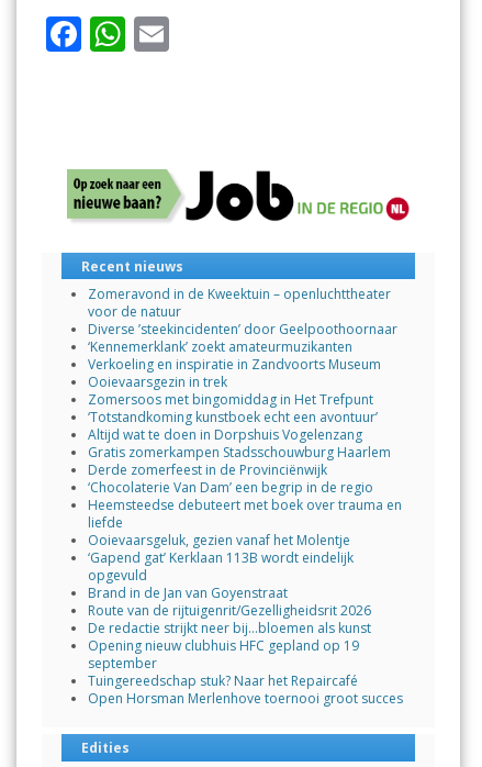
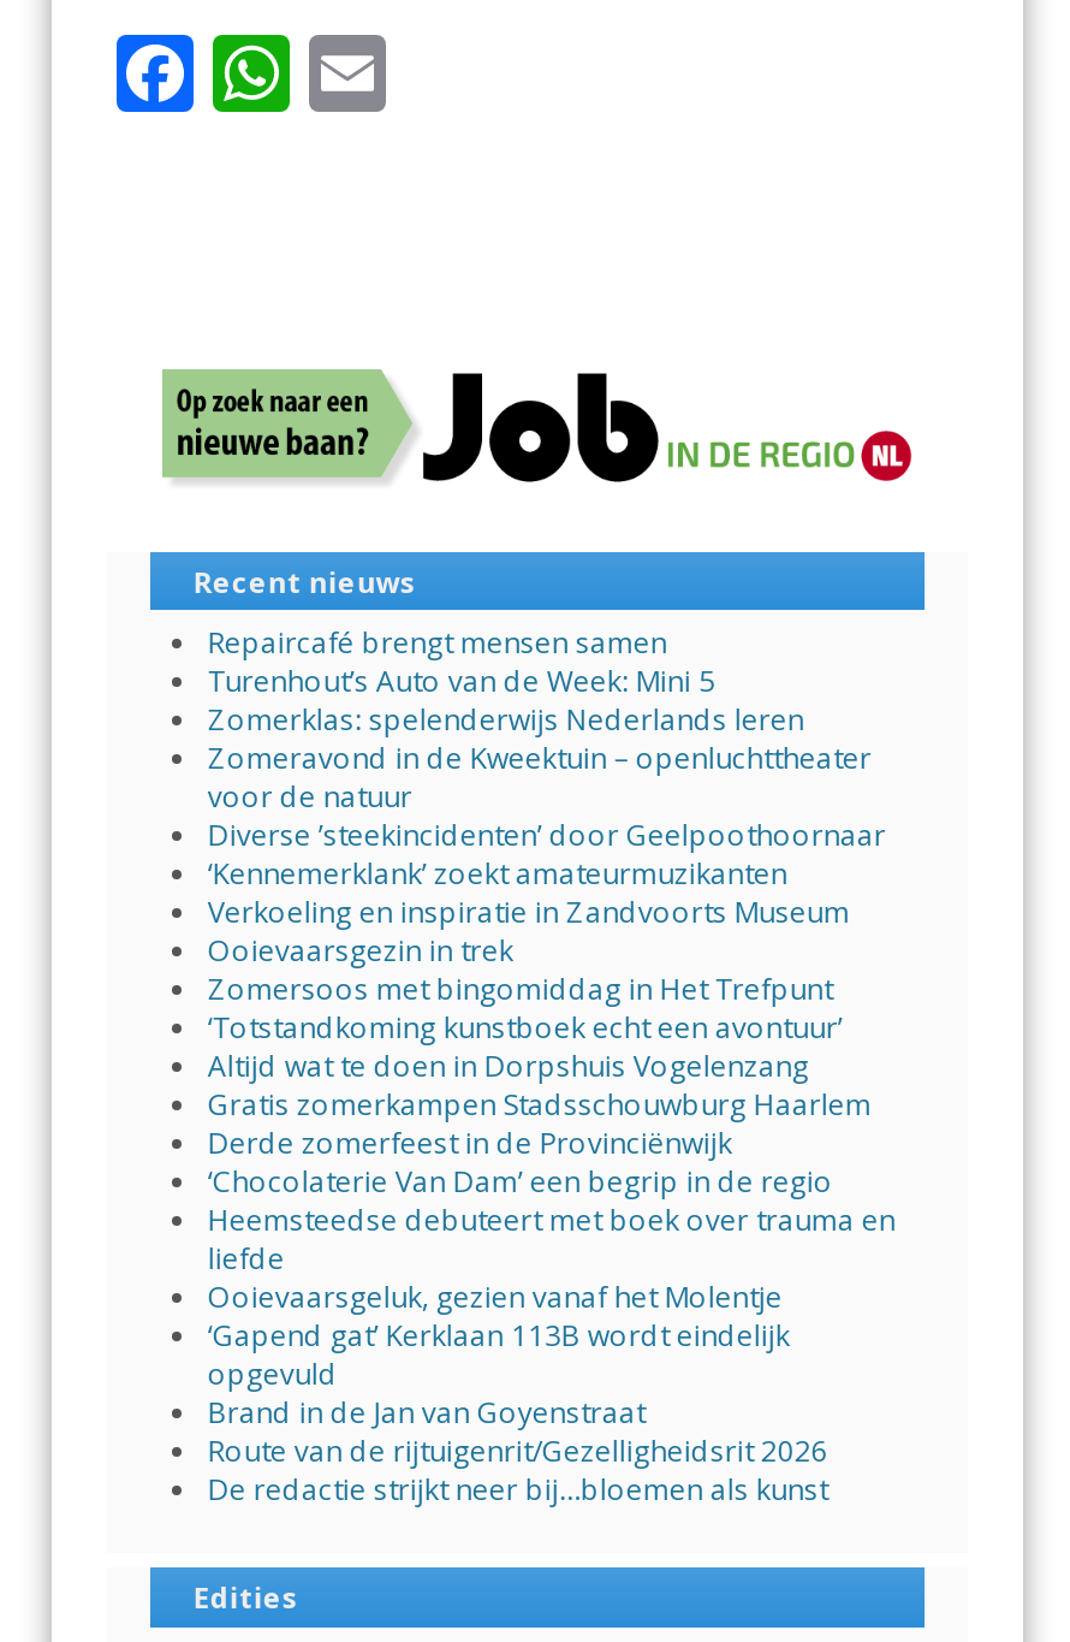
+ Repaircafé brengt mensen samen
+ Turenhout’s Auto van de Week: Mini 5
+ Zomerklas: spelenderwijs Nederlands leren

moved down: Zomeravond in de Kweektuin – openluchttheater | voor de natuur | Diverse ’steekincidenten’ door Geelpoothoornaar | ... | Route van de rijtuigenrit/Gezelligheidsrit 2026 | De redactie strijkt neer bij…bloemen als kunst

- Opening nieuw clubhuis HFC gepland op 19
- september
- Tuingereedschap stuk? Naar het Repaircafé
- Open Horsman Merlenhove toernooi groot succes
